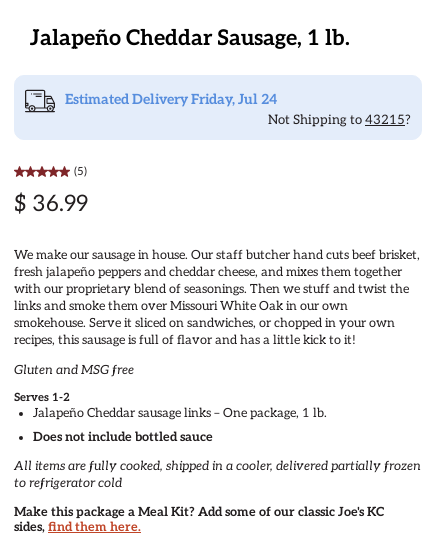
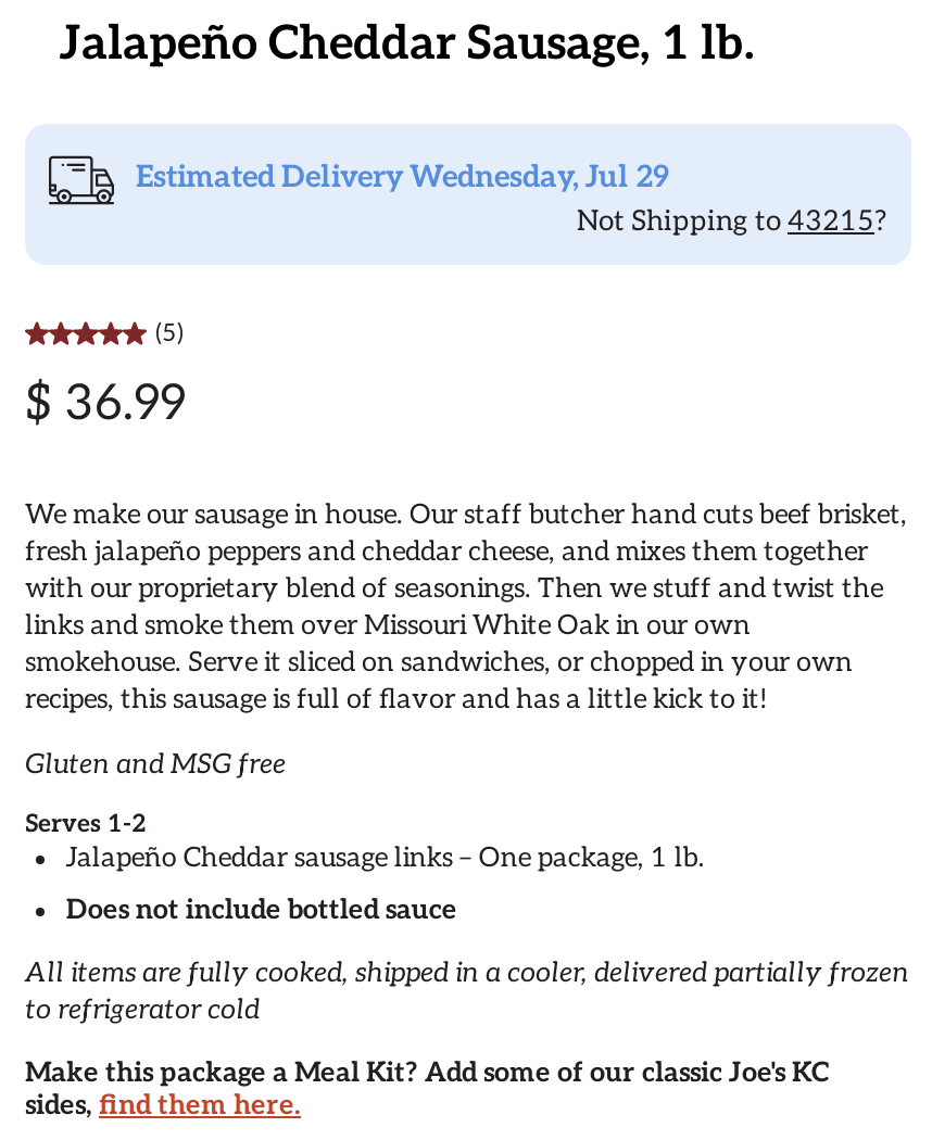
- Estimated Delivery Friday, Jul 24
+ Estimated Delivery Wednesday, Jul 29
